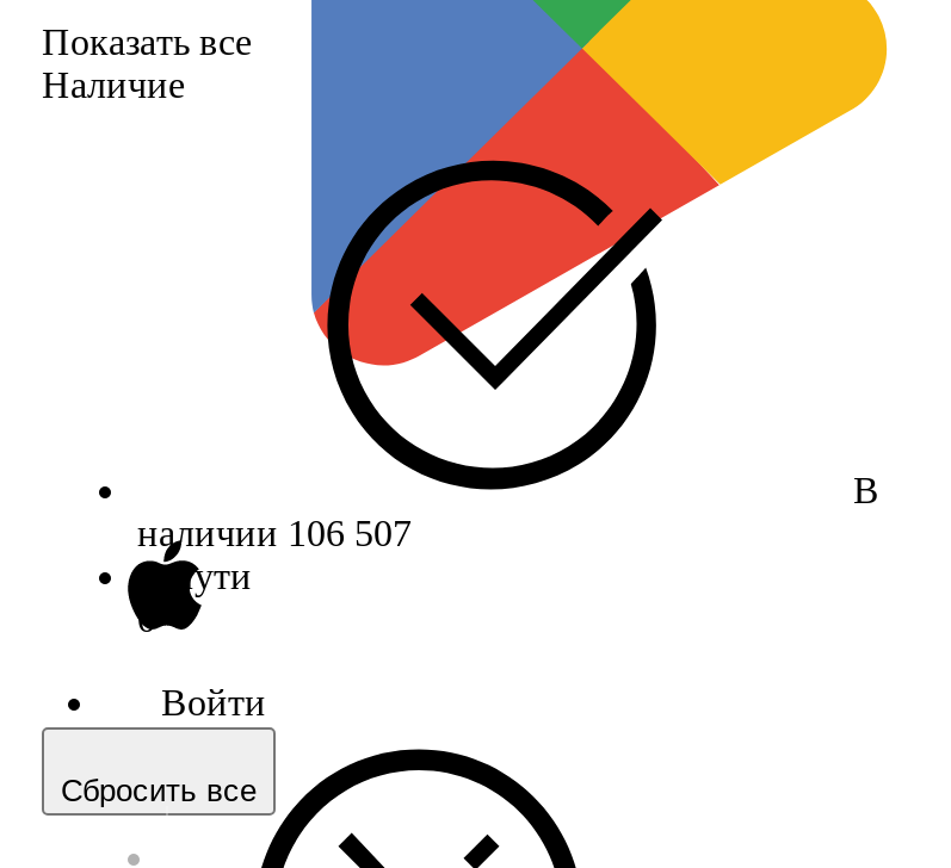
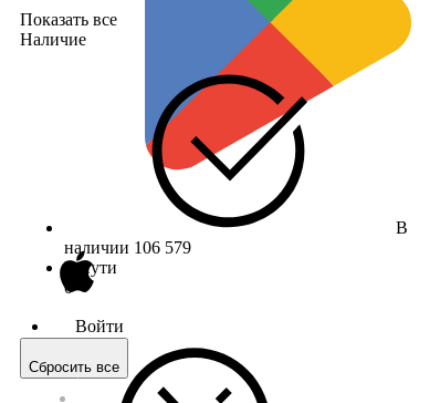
- наличии 106 507
+ наличии 106 579
